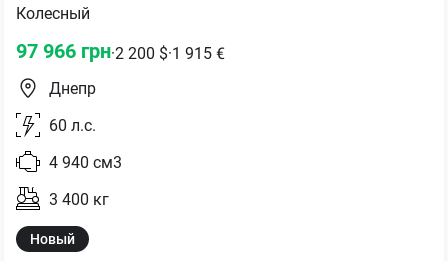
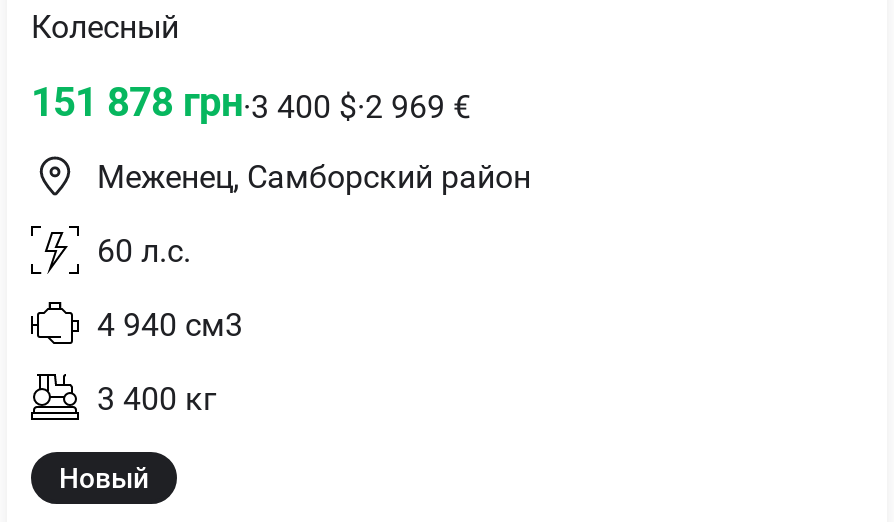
- 97 966 грн·2 200 $·1 915 €
+ 151 878 грн·3 400 $·2 969 €

- Днепр
+ Меженец, Самборский район
